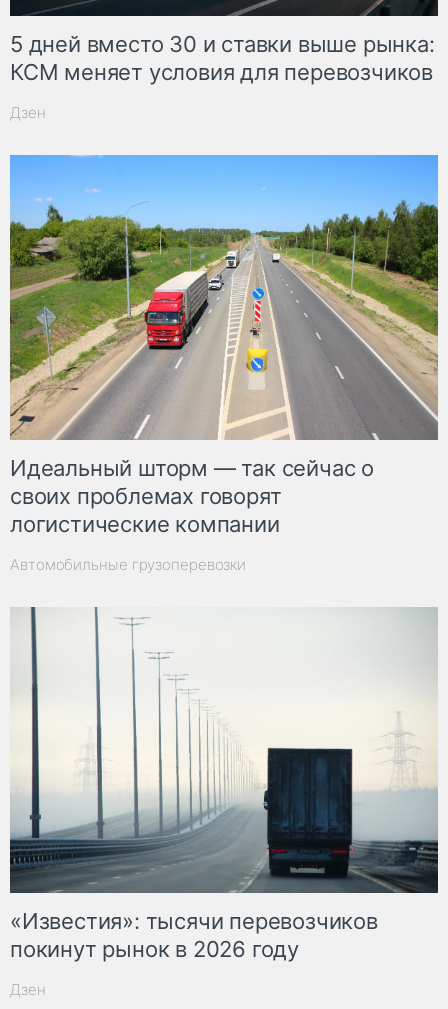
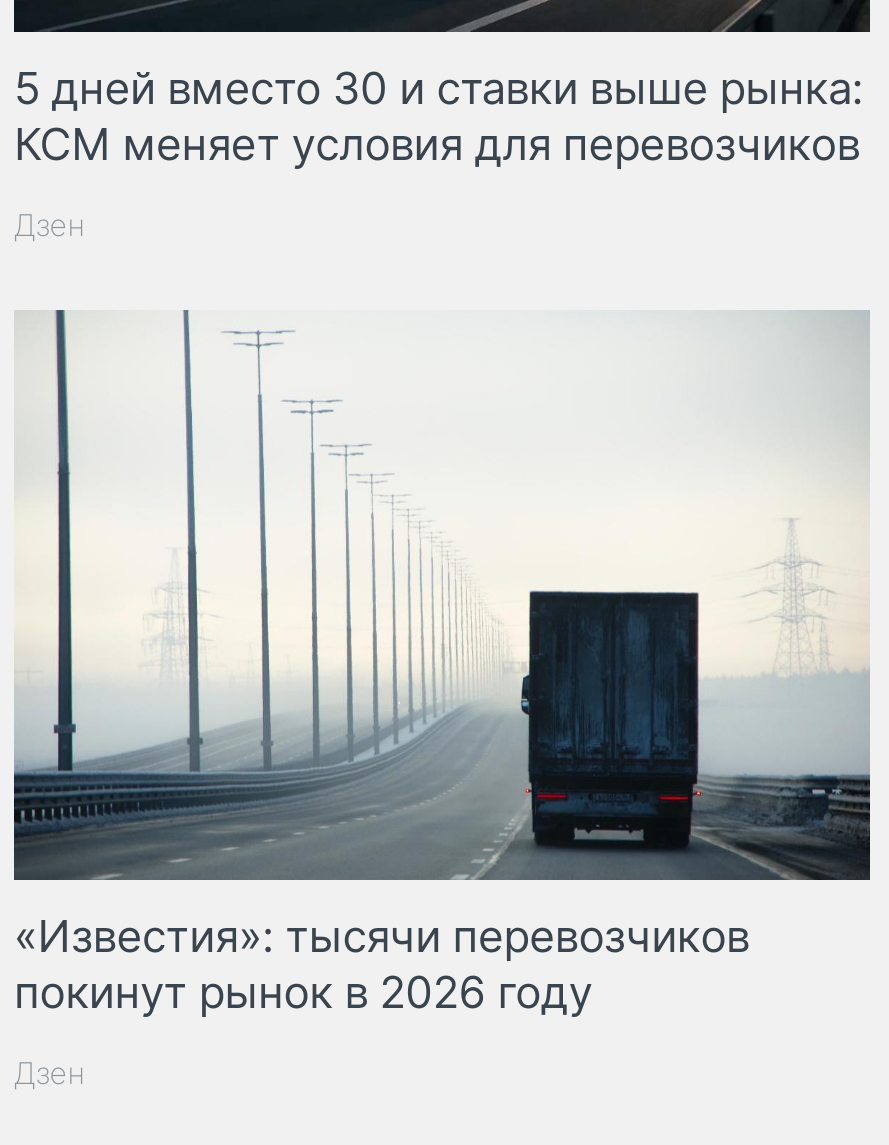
- [image]
- Идеальный шторм — так сейчас о
- своих проблемах говорят
- логистические компании
- Автомобильные грузоперевозки
